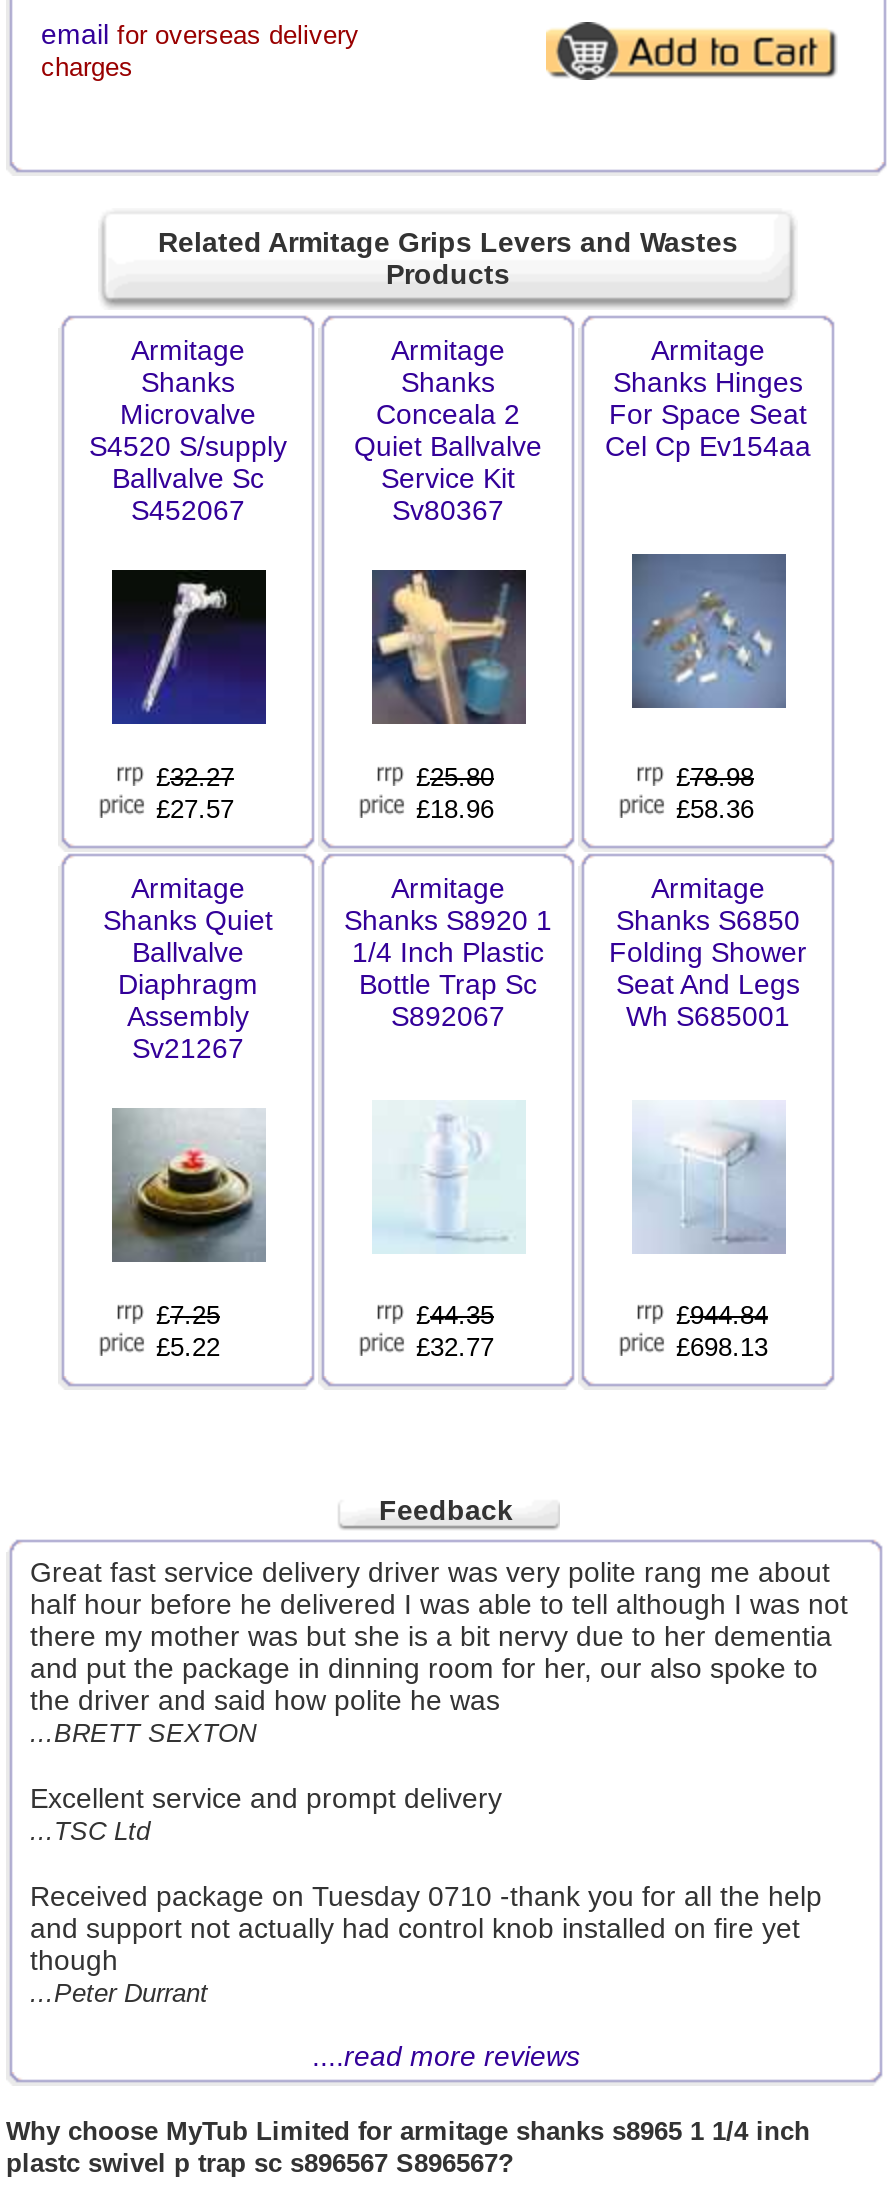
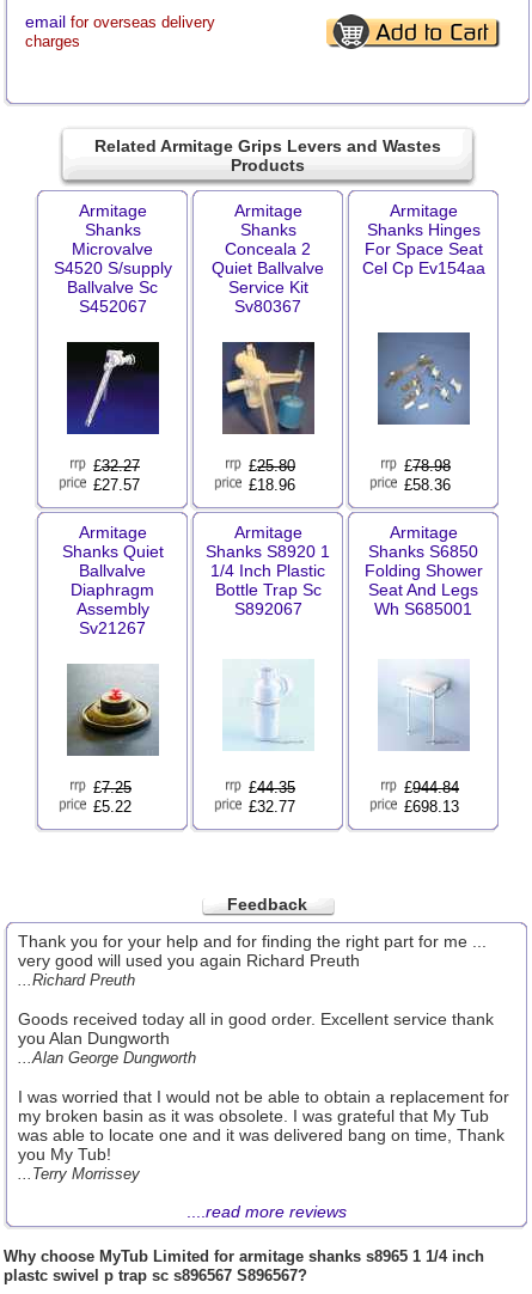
- Great fast service delivery driver was very polite rang me about
- half hour before he delivered I was able to tell although I was not
- there my mother was but she is a bit nervy due to her dementia
- and put the package in dinning room for her, our also spoke to
- the driver and said how polite he was
- ...BRETT SEXTON
+ Thank you for your help and for finding the right part for me ...
+ very good will used you again Richard Preuth
+ ...Richard Preuth

- Excellent service and prompt delivery
- ...TSC Ltd
+ Goods received today all in good order. Excellent service thank
+ you Alan Dungworth
+ ...Alan George Dungworth

- Received package on Tuesday 0710 -thank you for all the help
- and support not actually had control knob installed on fire yet
- though
- ...Peter Durrant
+ I was worried that I would not be able to obtain a replacement for
+ my broken basin as it was obsolete. I was grateful that My Tub
+ was able to locate one and it was delivered bang on time, Thank
+ you My Tub!
+ ...Terry Morrissey
